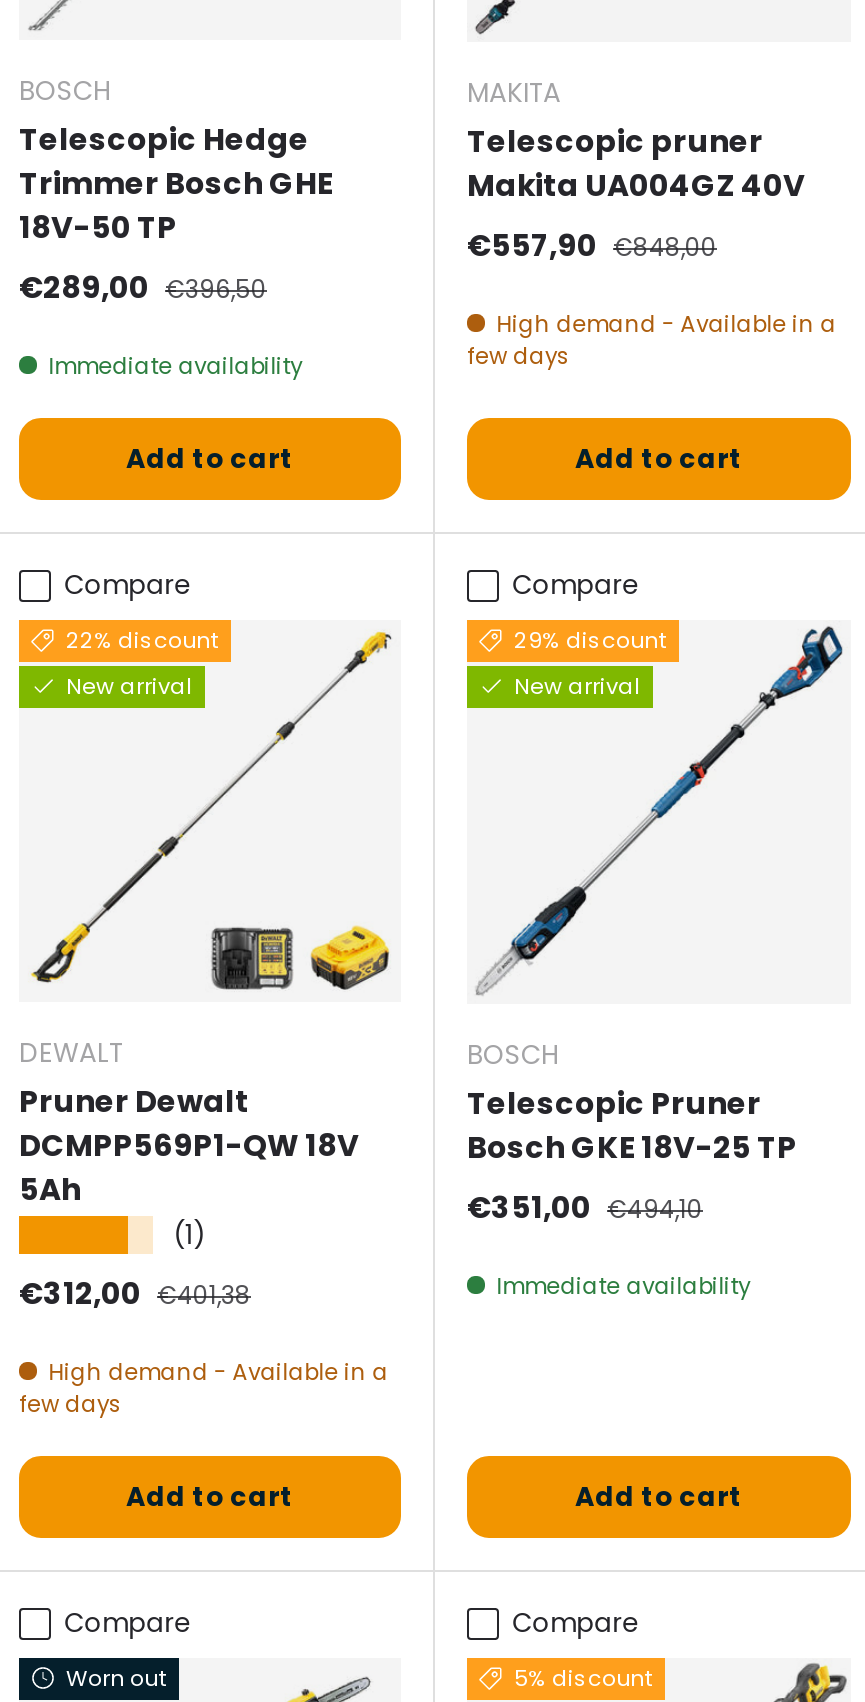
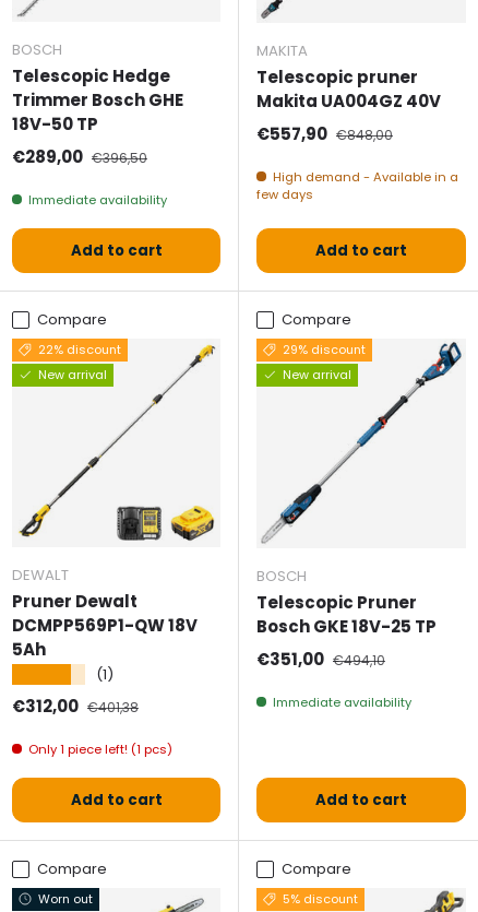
- High demand - Available in a
- few days
+ Only 1 piece left! (1 pcs)
